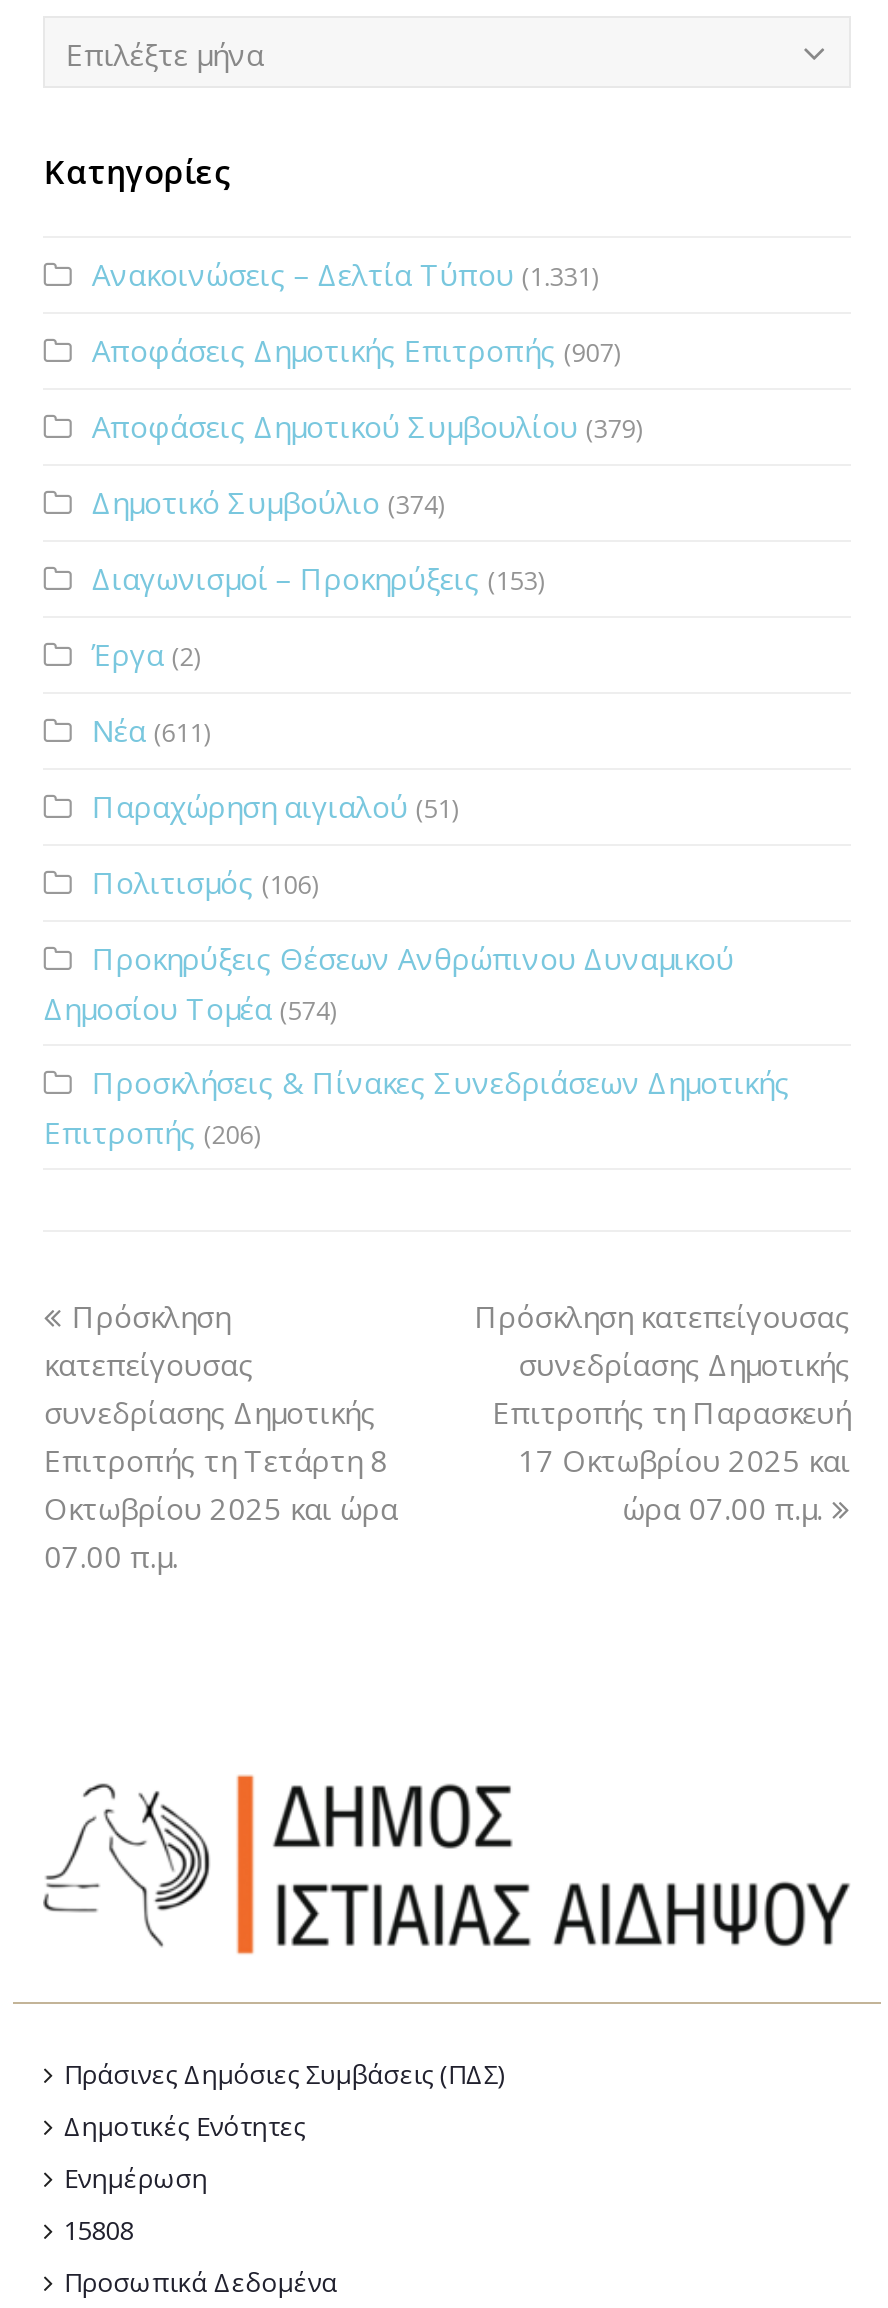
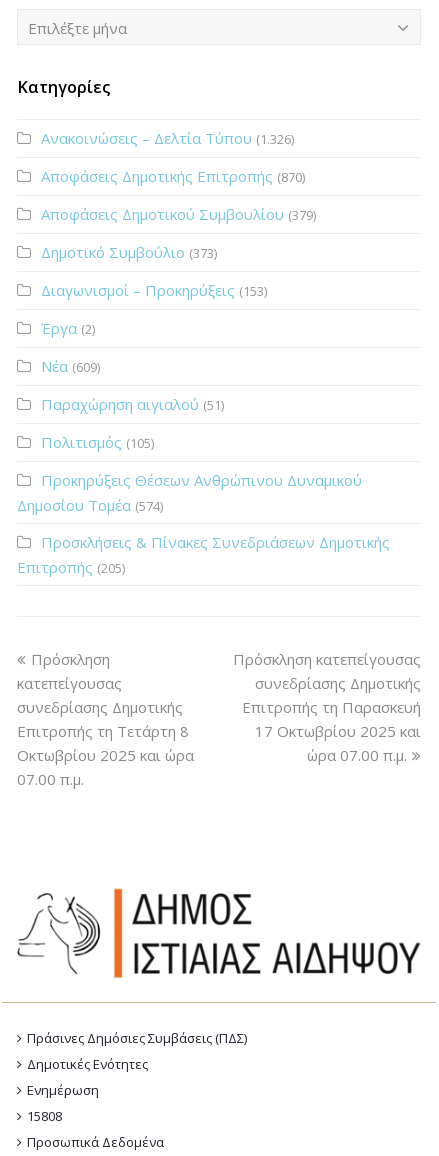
- Ανακοινώσεις – Δελτία Τύπου (1.331)
+ Ανακοινώσεις – Δελτία Τύπου (1.326)

- Αποφάσεις Δημοτικής Επιτροπής (907)
+ Αποφάσεις Δημοτικής Επιτροπής (870)

- Δημοτικό Συμβούλιο (374)
+ Δημοτικό Συμβούλιο (373)

- Νέα (611)
+ Νέα (609)

- Πολιτισμός (106)
+ Πολιτισμός (105)

- Επιτροπής (206)
+ Επιτροπής (205)
